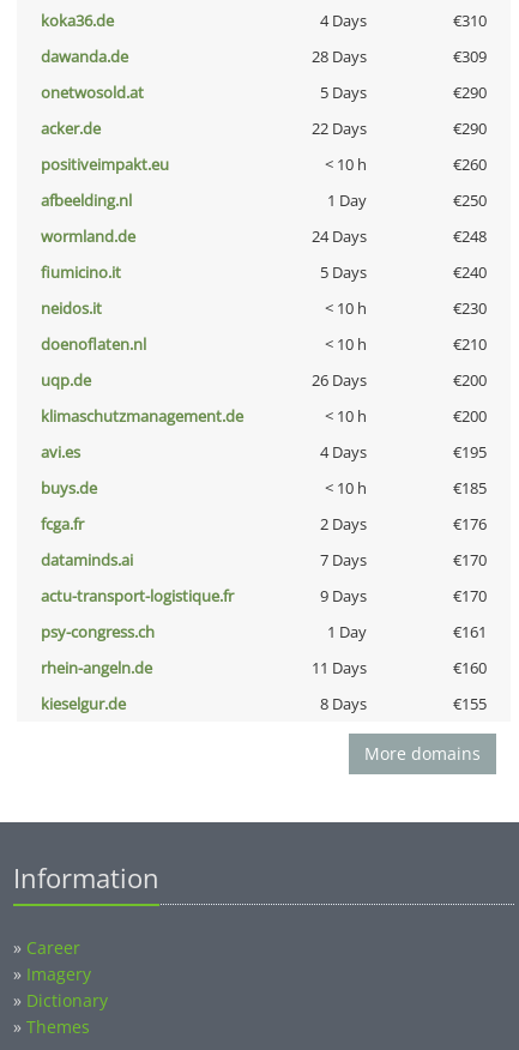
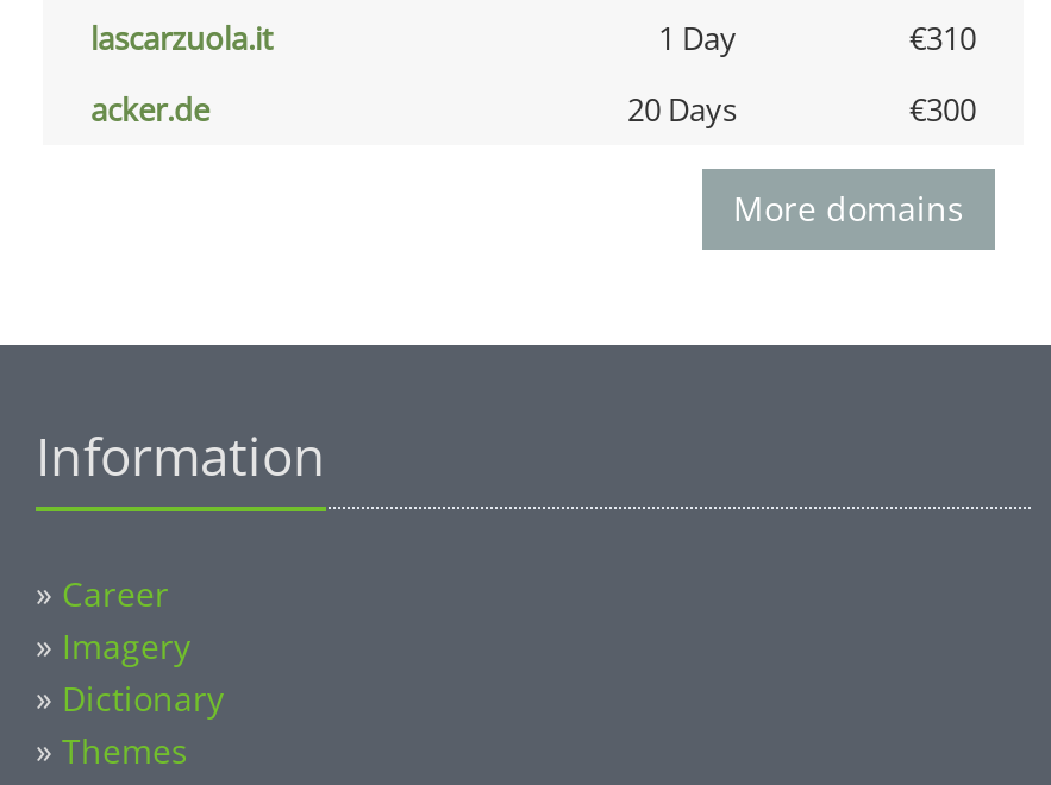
- koka36.de
- 4 Days
+ lascarzuola.it
+ 1 Day

- dawanda.de
- 28 Days
- €309
- onetwosold.at
- 5 Days
- €290

- 22 Days
- €290
- positiveimpakt.eu
- < 10 h
- €260
- afbeelding.nl
- 1 Day
- €250
- wormland.de
- 24 Days
- €248
- fiumicino.it
- 5 Days
- €240
- neidos.it
- < 10 h
- €230
- doenoflaten.nl
- < 10 h
- €210
- uqp.de
- 26 Days
- €200
- klimaschutzmanagement.de
- < 10 h
- €200
- avi.es
- 4 Days
- €195
- buys.de
- < 10 h
- €185
- fcga.fr
- 2 Days
- €176
- dataminds.ai
- 7 Days
- €170
- actu-transport-logistique.fr
- 9 Days
- €170
- psy-congress.ch
- 1 Day
- €161
- rhein-angeln.de
- 11 Days
- €160
- kieselgur.de
- 8 Days
- €155
+ 20 Days
+ €300
